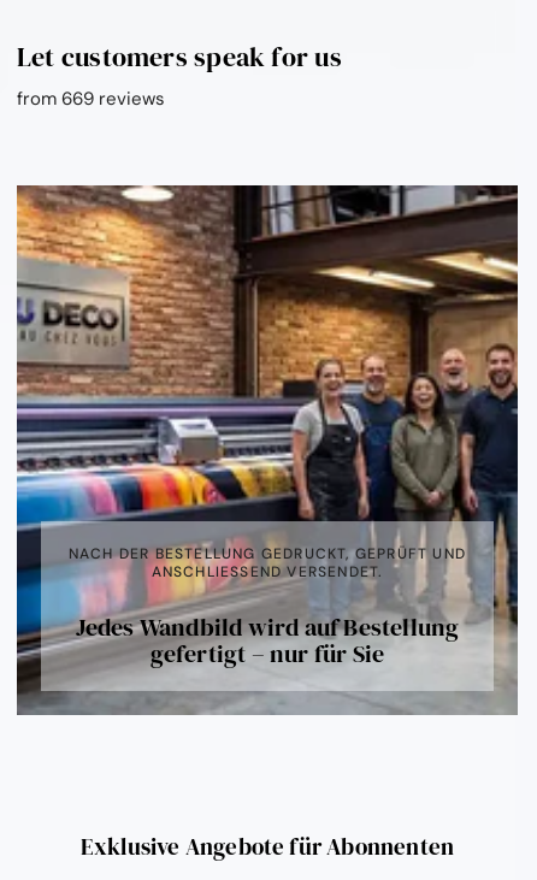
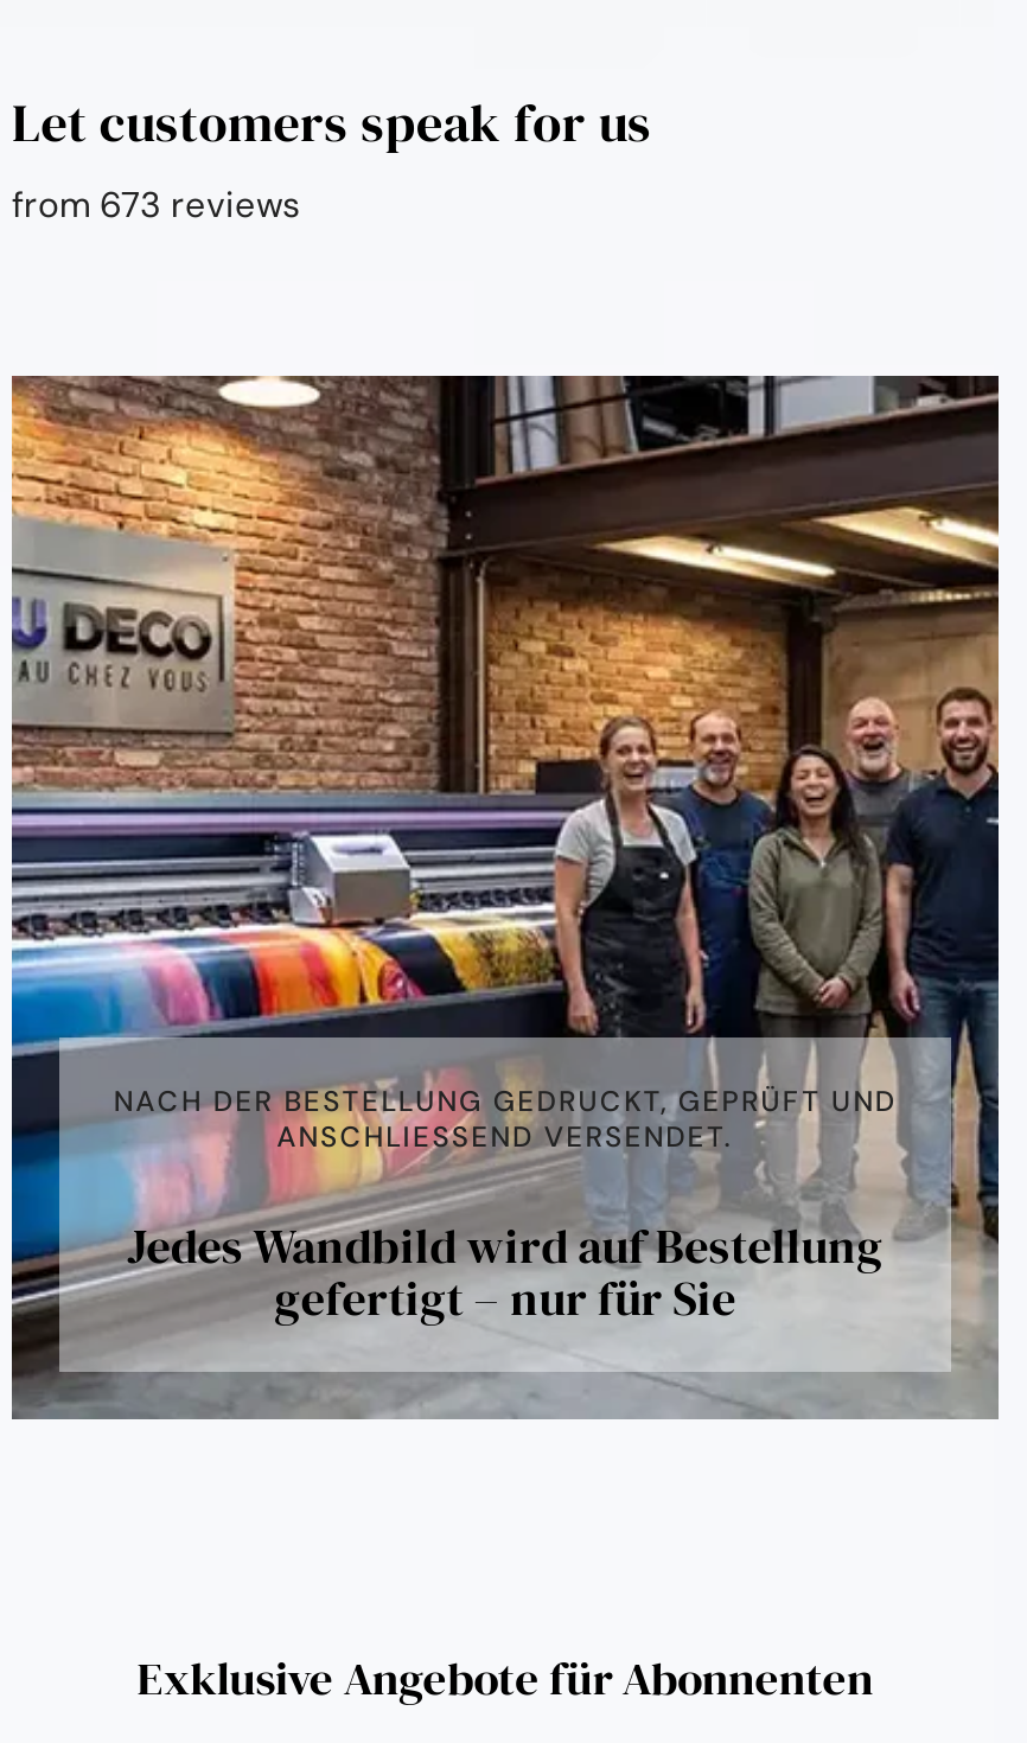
- from 669 reviews
+ from 673 reviews
